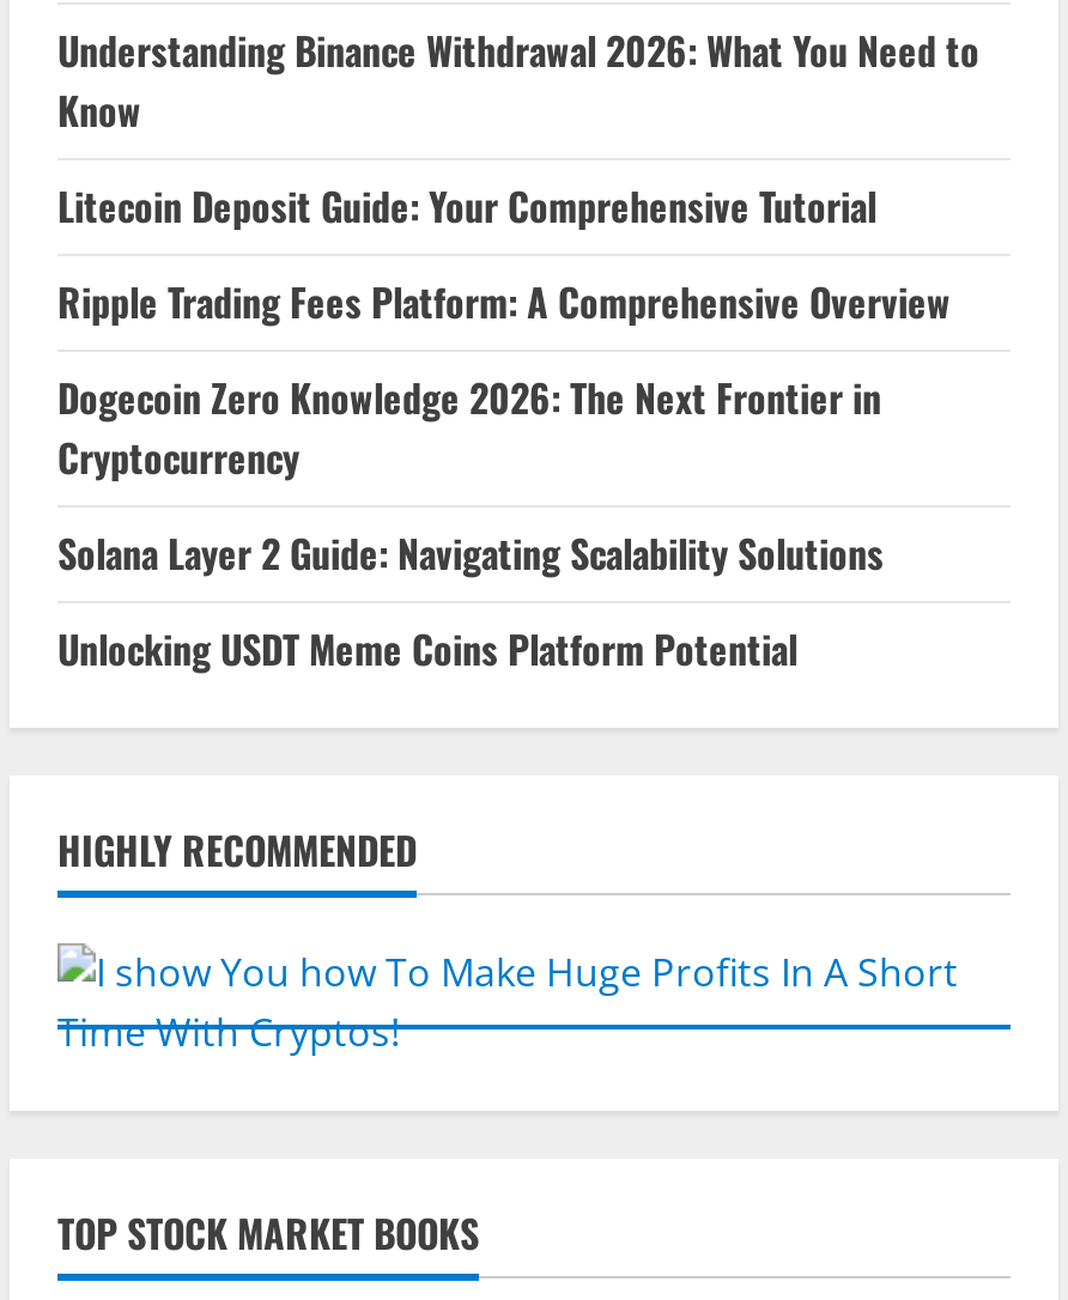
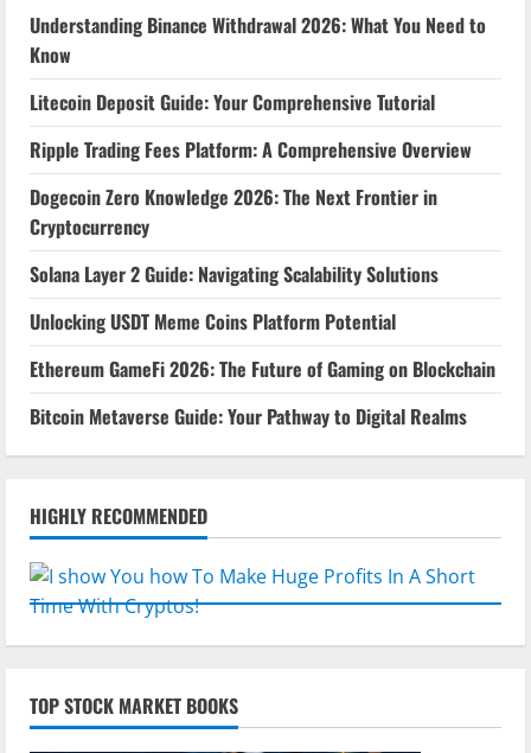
+ Ethereum GameFi 2026: The Future of Gaming on Blockchain
+ Bitcoin Metaverse Guide: Your Pathway to Digital Realms
